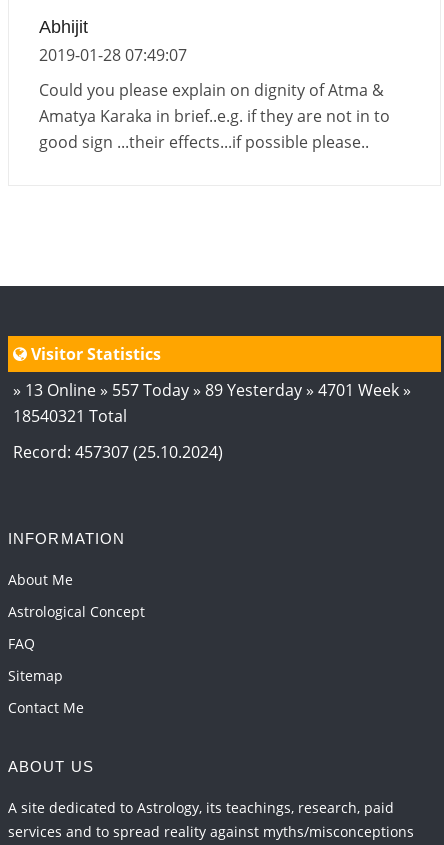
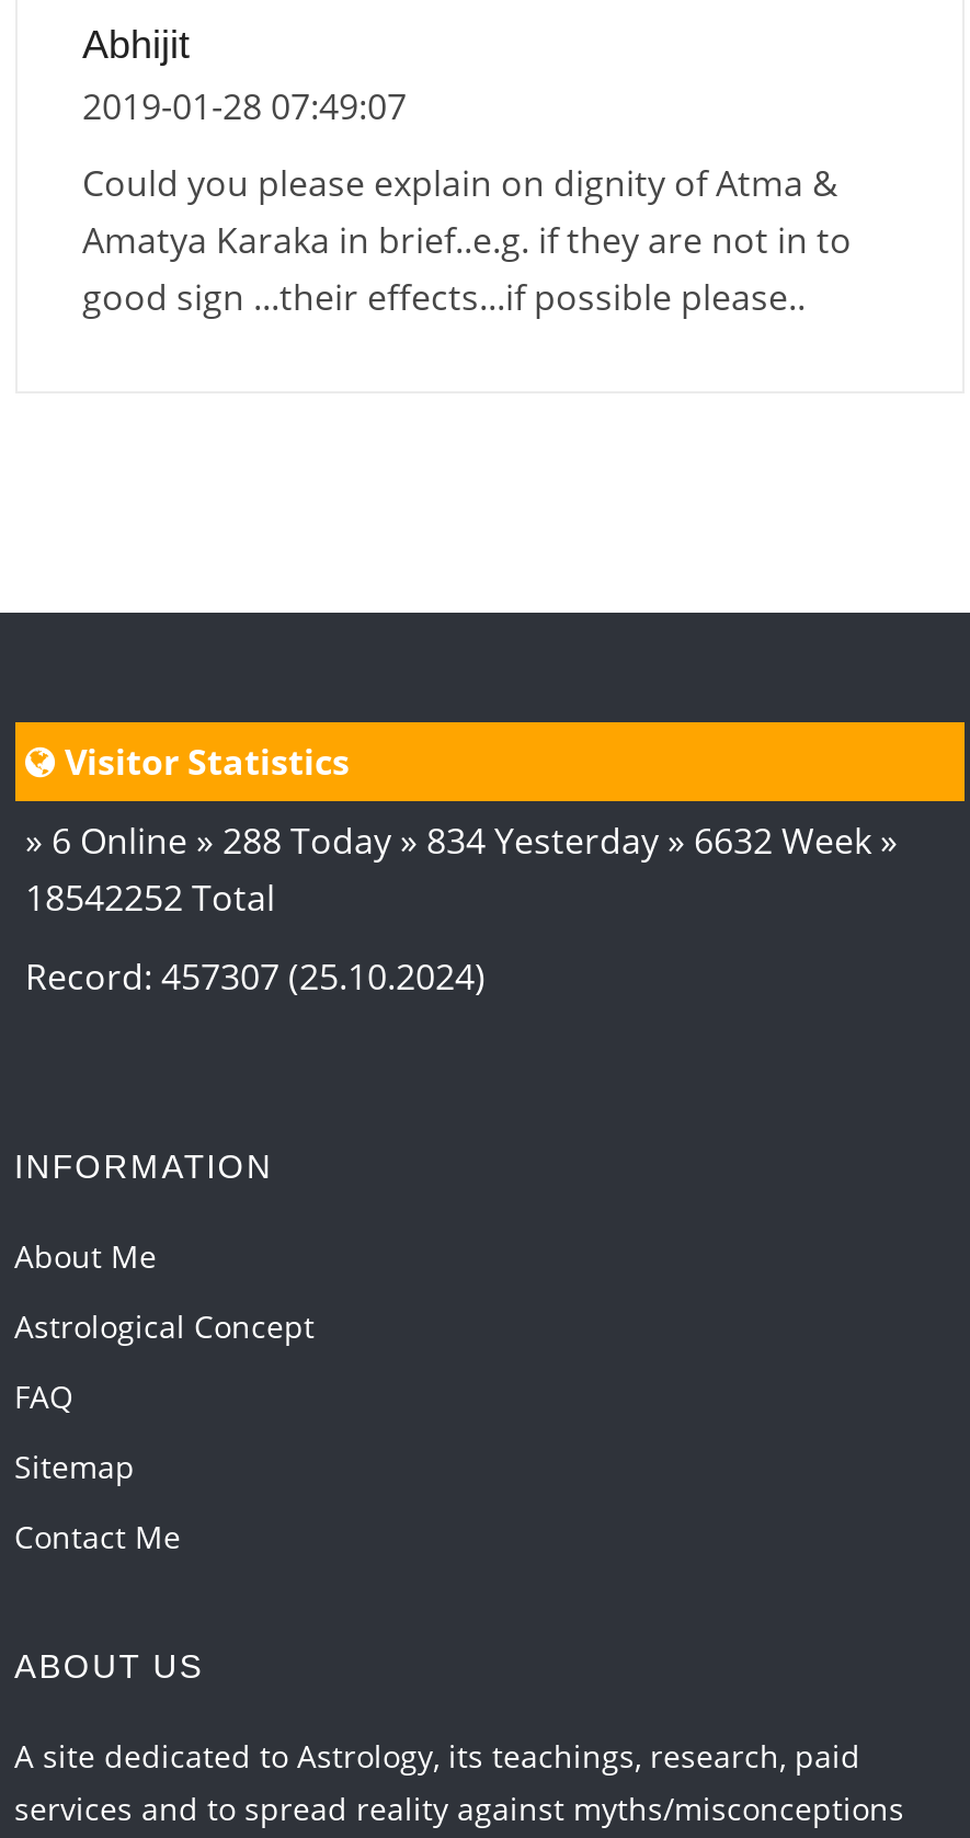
- » 13 Online » 557 Today » 89 Yesterday » 4701 Week »
+ » 6 Online » 288 Today » 834 Yesterday » 6632 Week »

- 18540321 Total
+ 18542252 Total
